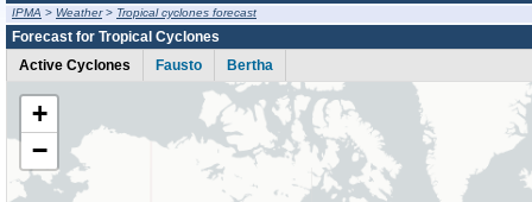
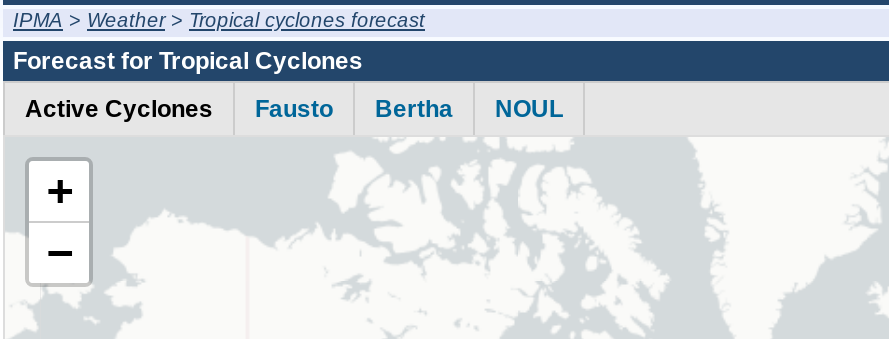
+ NOUL
